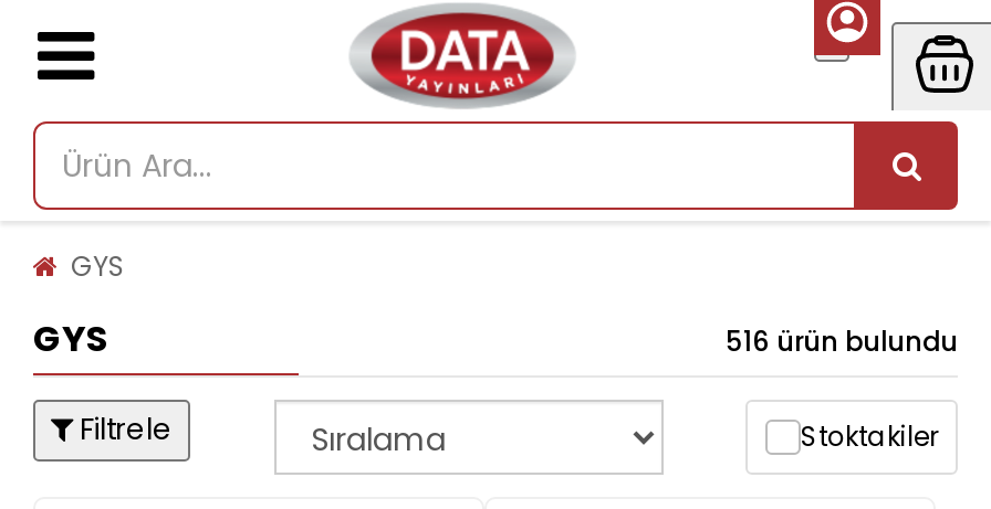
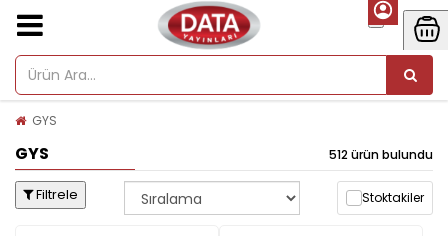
- 516 ürün bulundu
+ 512 ürün bulundu
